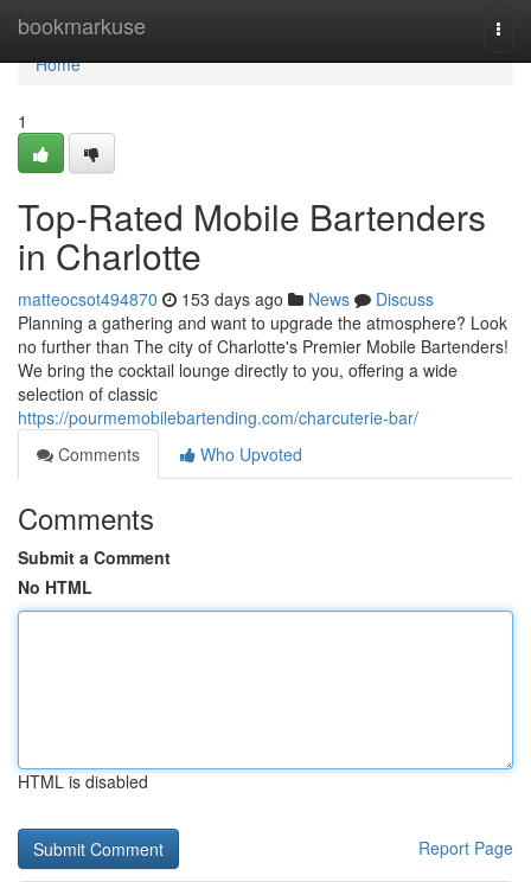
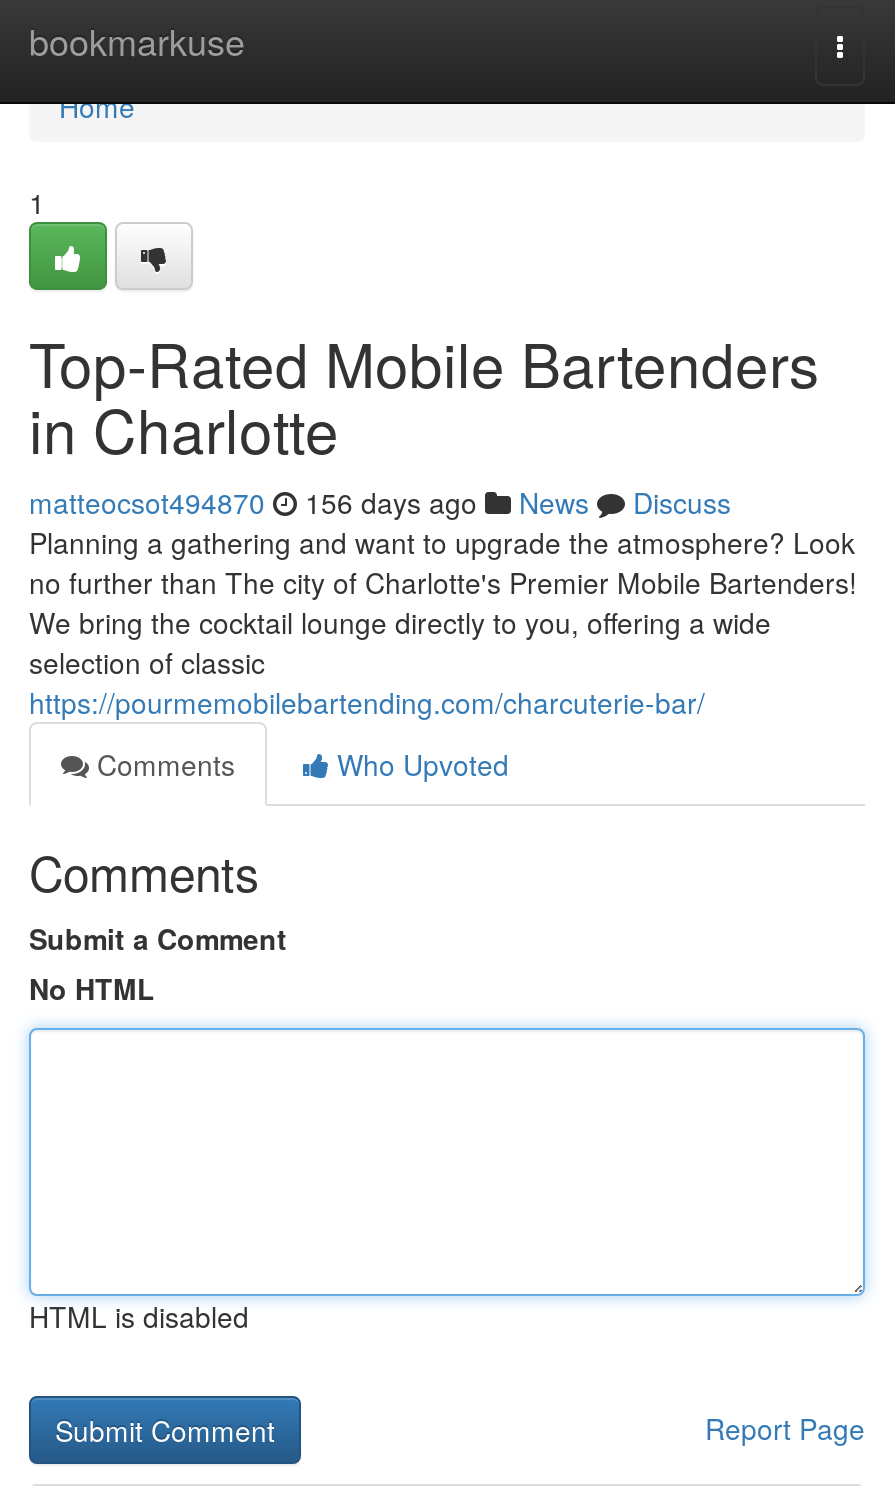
- matteocsot494870 153 days ago News Discuss
+ matteocsot494870 156 days ago News Discuss
